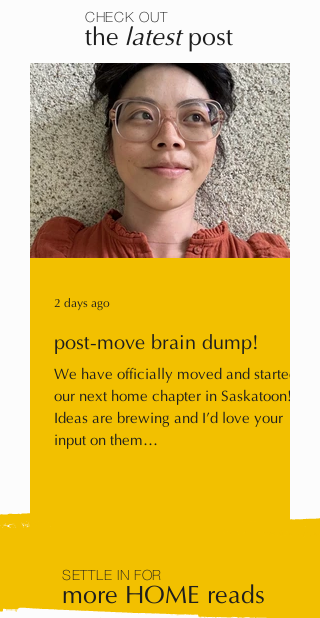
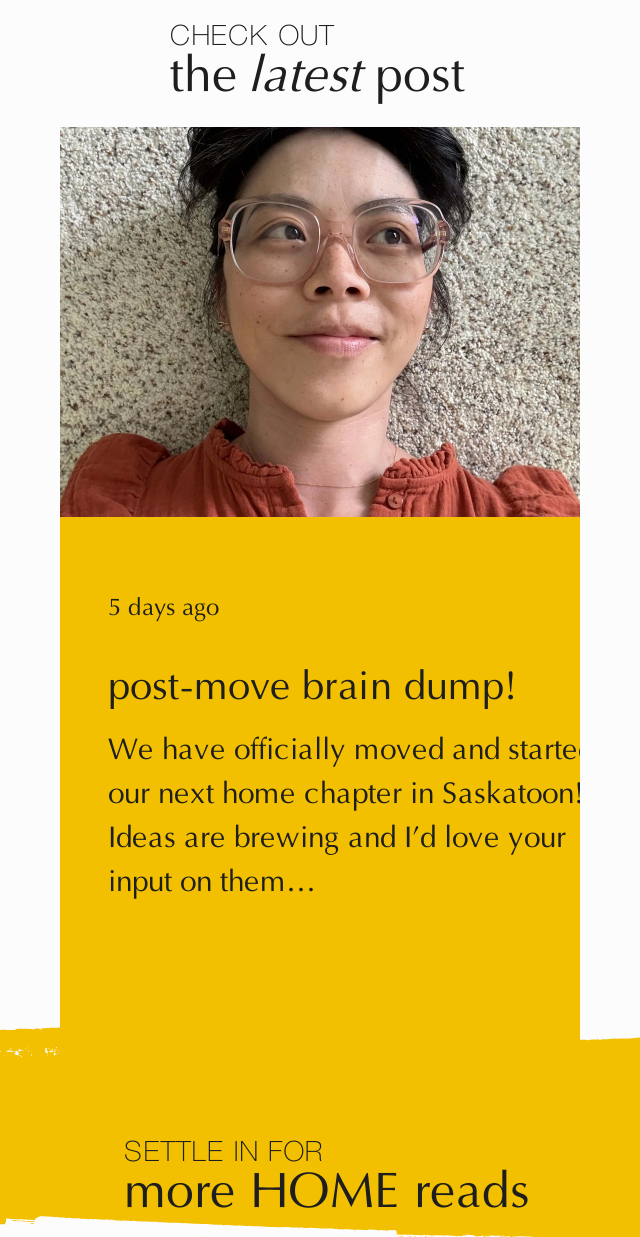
- 2 days ago
+ 5 days ago
